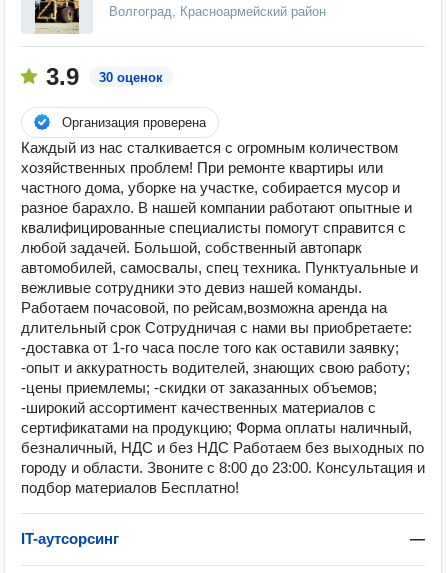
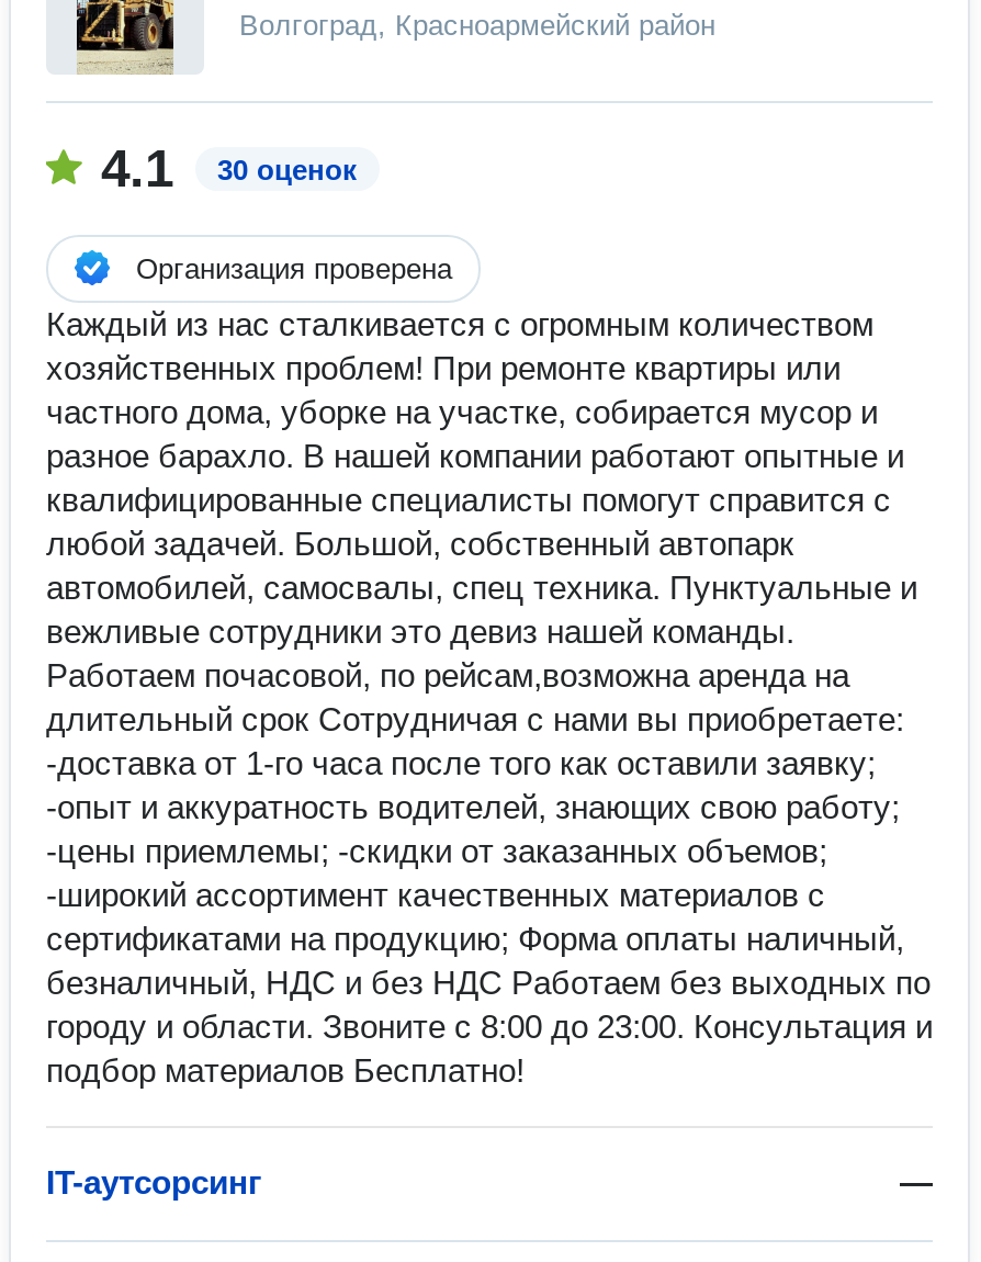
- 3.9 30 оценок
+ 4.1 30 оценок
